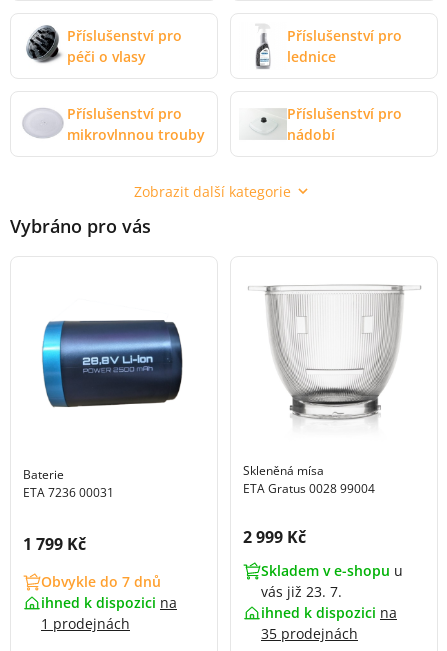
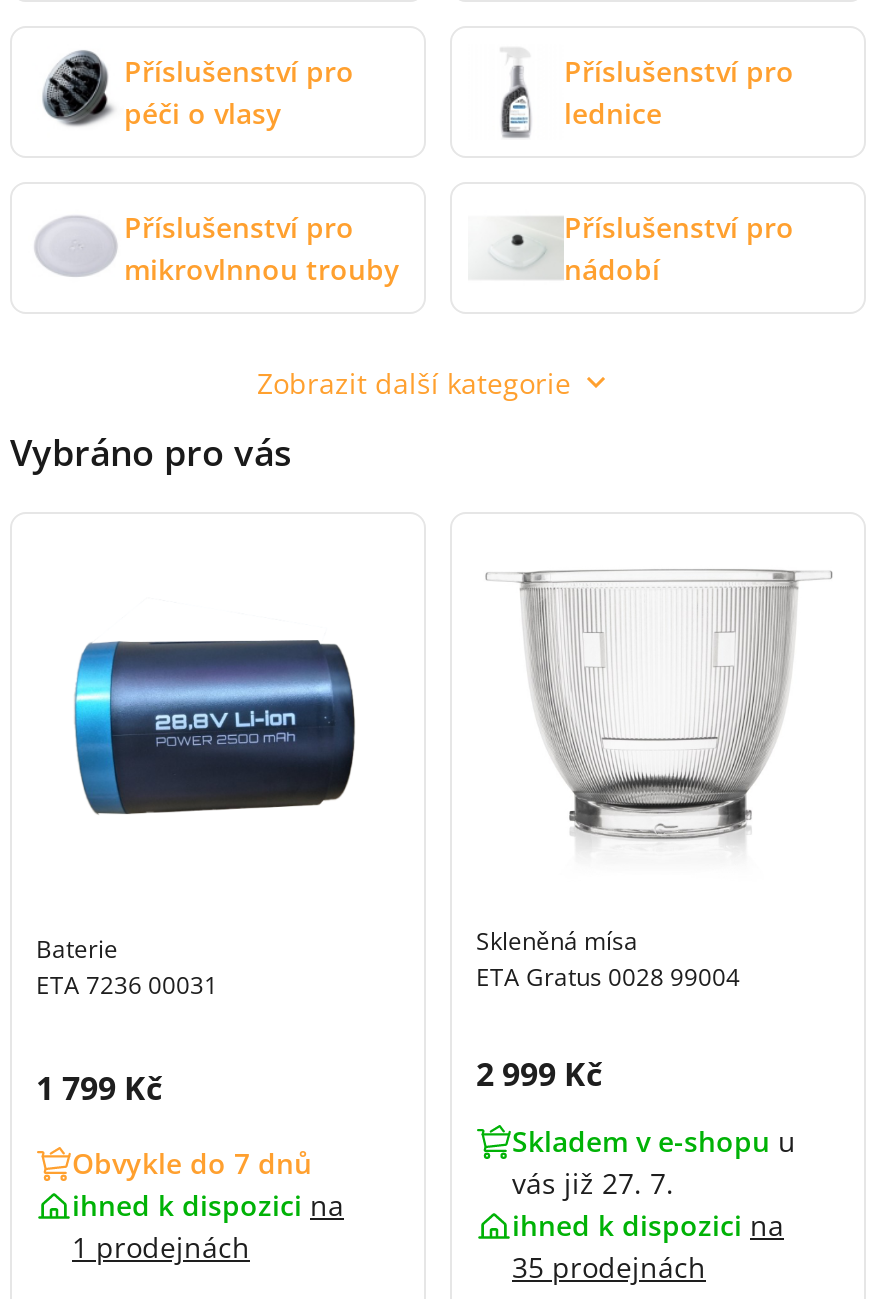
- vás již 23. 7.
+ vás již 27. 7.
